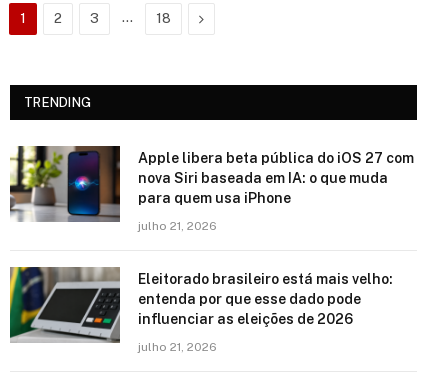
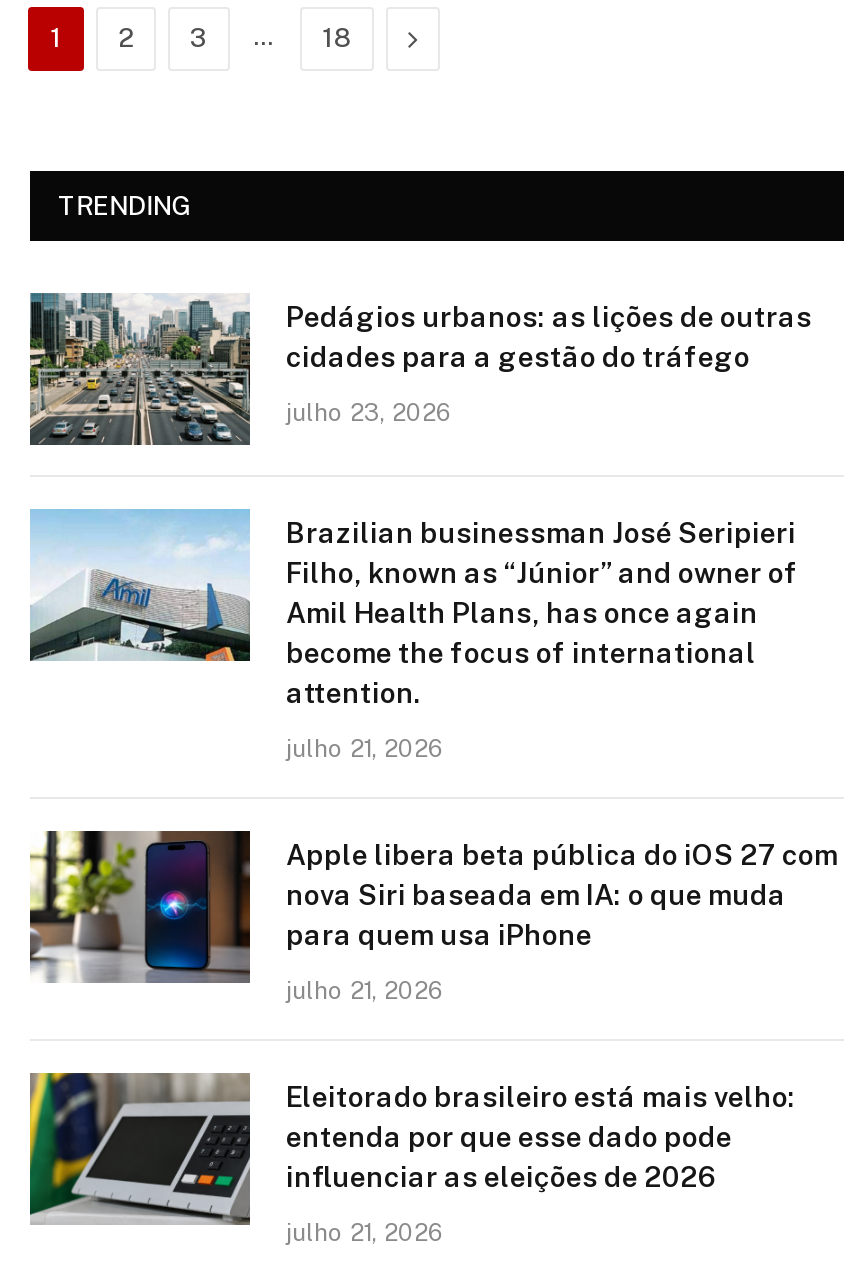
+ [image]
+ Pedágios urbanos: as lições de outras
+ cidades para a gestão do tráfego
+ julho 23, 2026

+ [image]
+ Brazilian businessman José Seripieri
+ Filho, known as “Júnior” and owner of
+ Amil Health Plans, has once again
+ become the focus of international
+ attention.
+ julho 21, 2026
